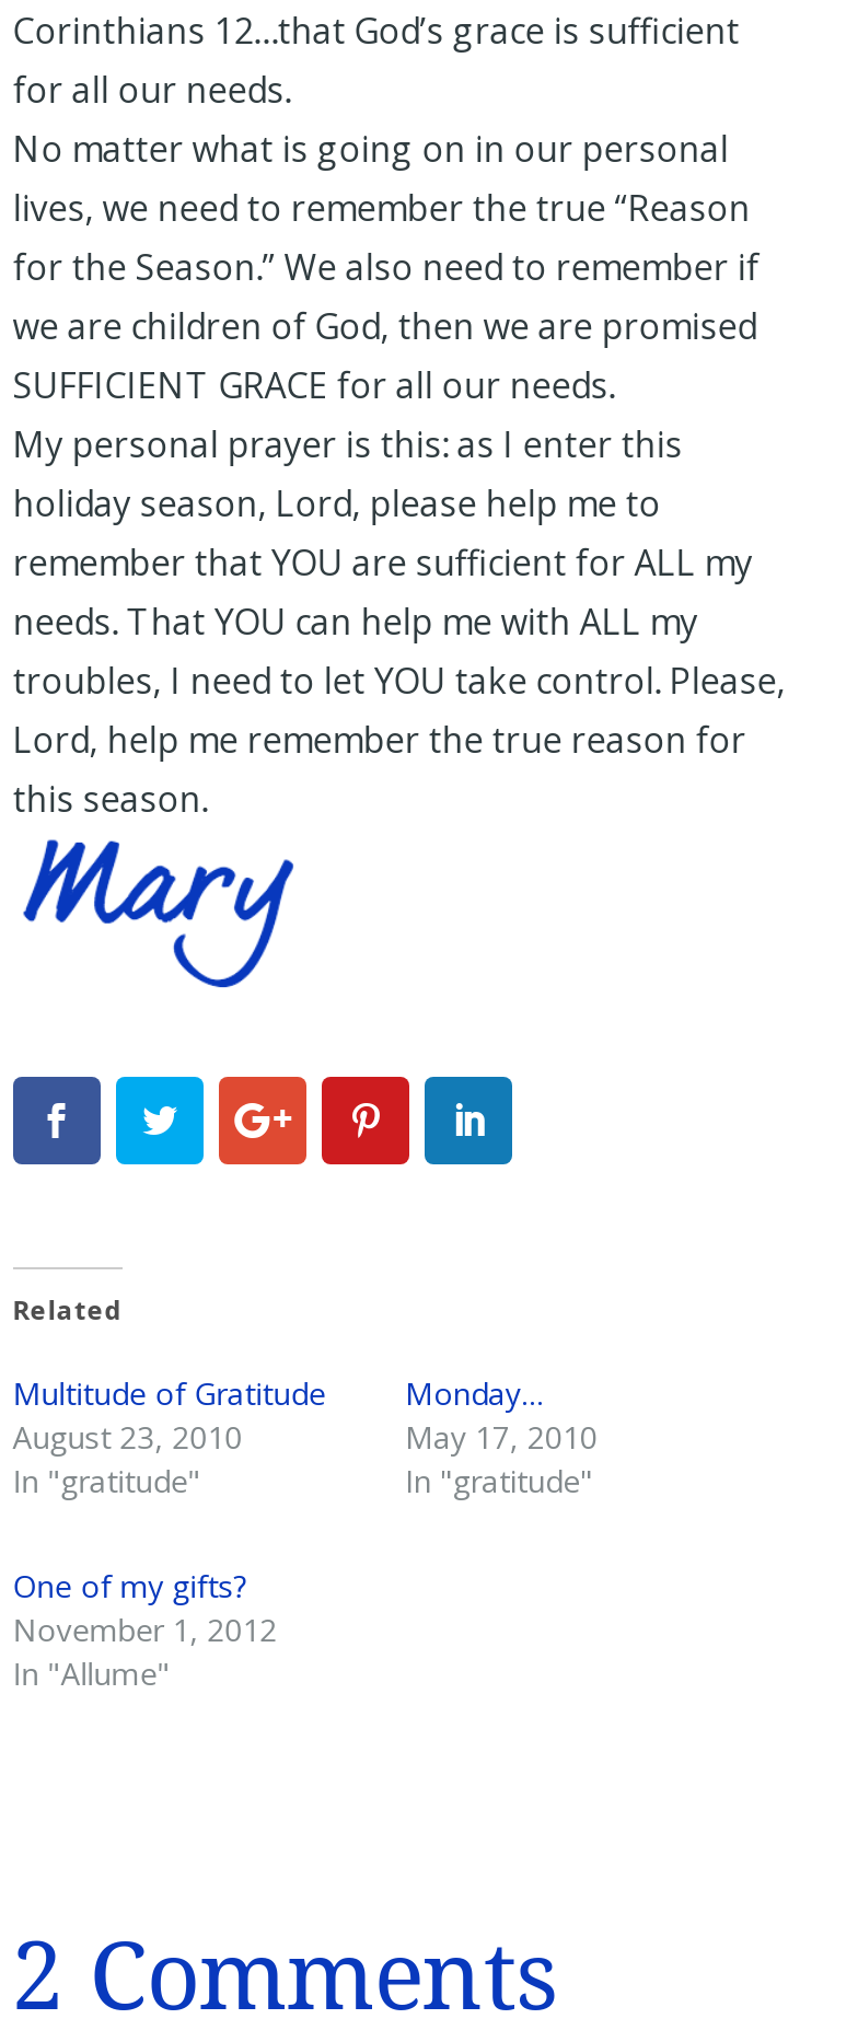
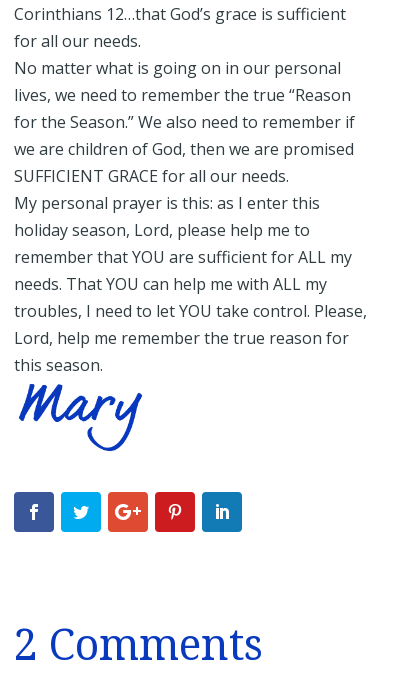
- Related
- Multitude of Gratitude
- August 23, 2010
- In "gratitude"

- Monday…
- May 17, 2010
- In "gratitude"
- One of my gifts?
- November 1, 2012
- In "Allume"
